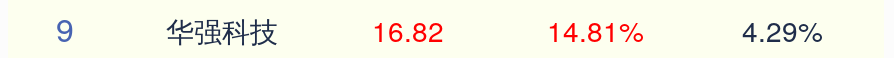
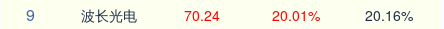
- 华强科技
- 16.82
- 14.81%
- 4.29%
+ 波长光电
+ 70.24
+ 20.01%
+ 20.16%
